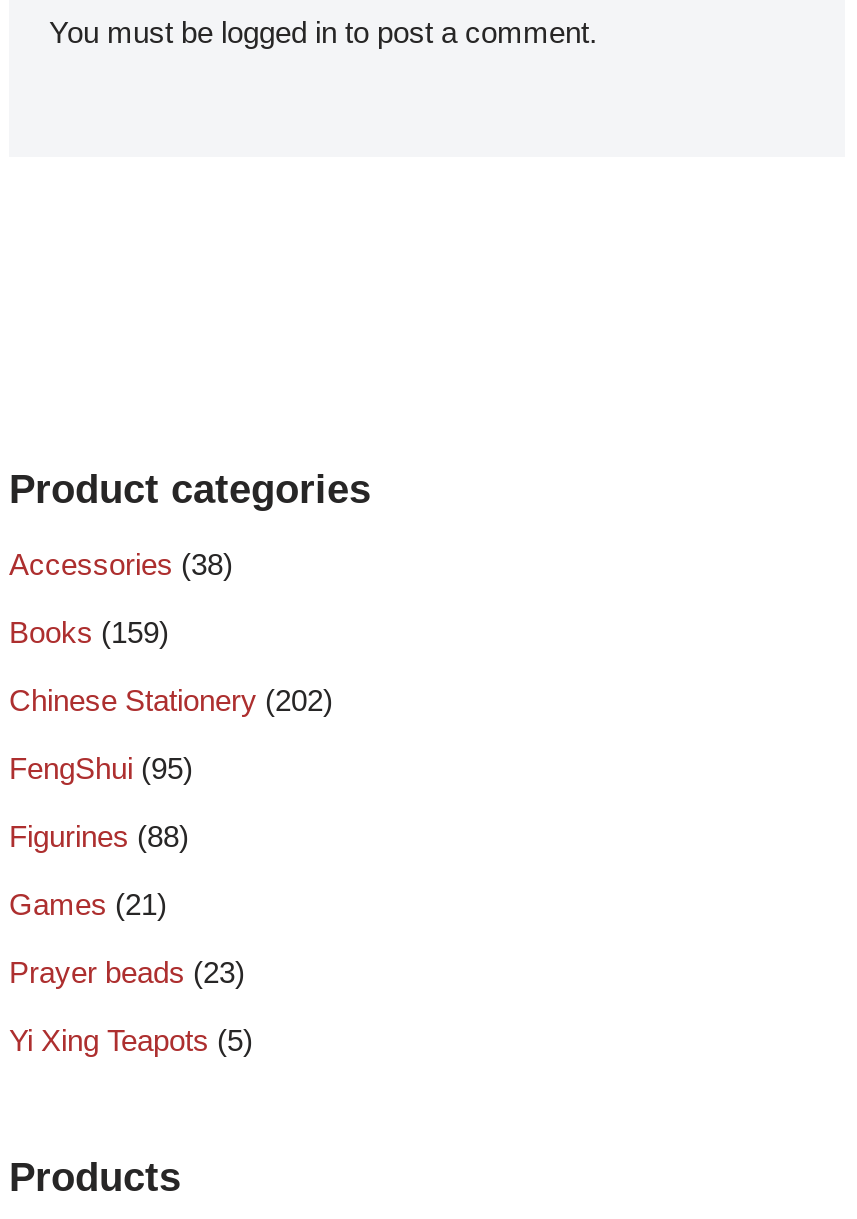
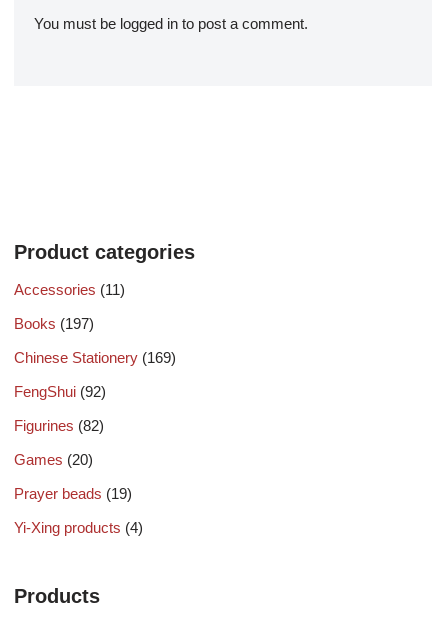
- Accessories (38)
+ Accessories (11)

- Books (159)
+ Books (197)

- Chinese Stationery (202)
+ Chinese Stationery (169)

- FengShui (95)
+ FengShui (92)

- Figurines (88)
+ Figurines (82)

- Games (21)
+ Games (20)

- Prayer beads (23)
+ Prayer beads (19)

- Yi Xing Teapots (5)
+ Yi-Xing products (4)
